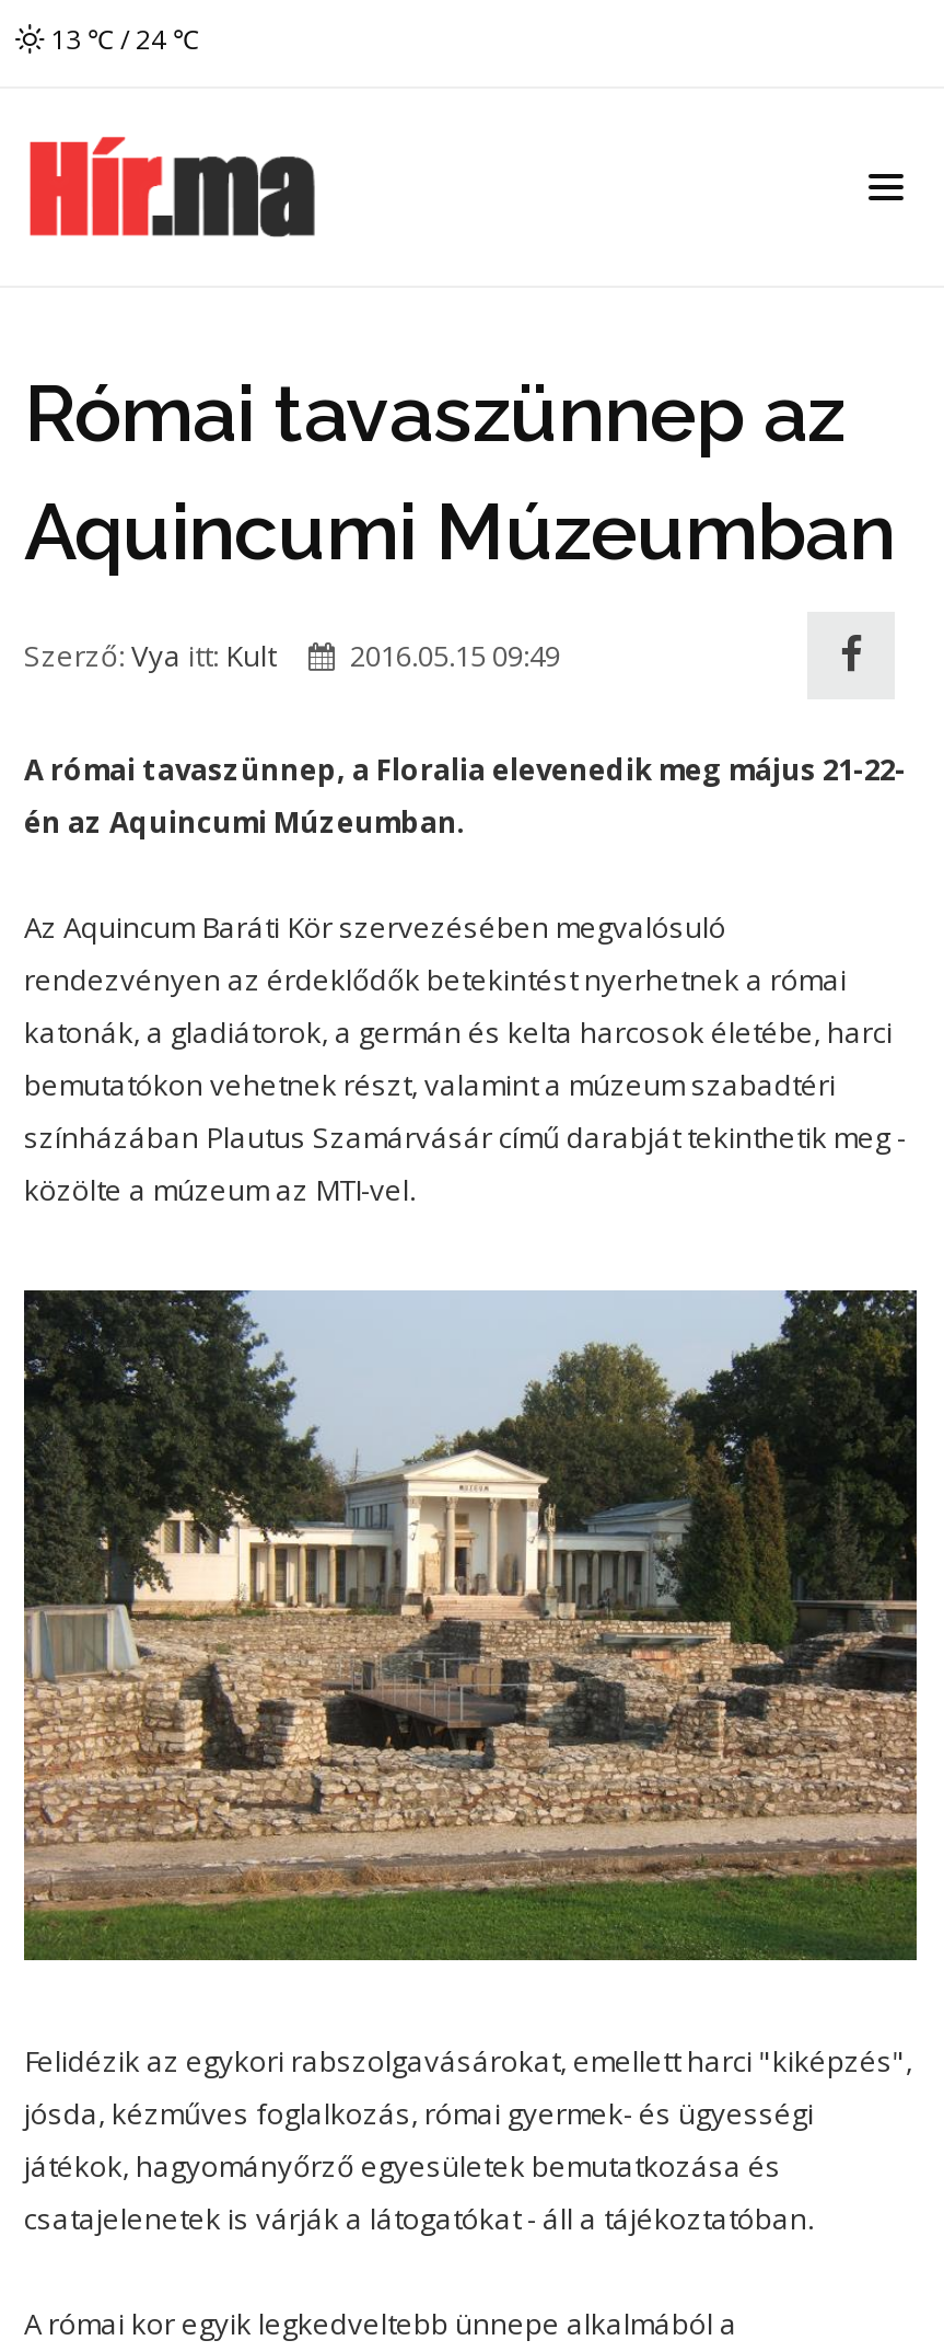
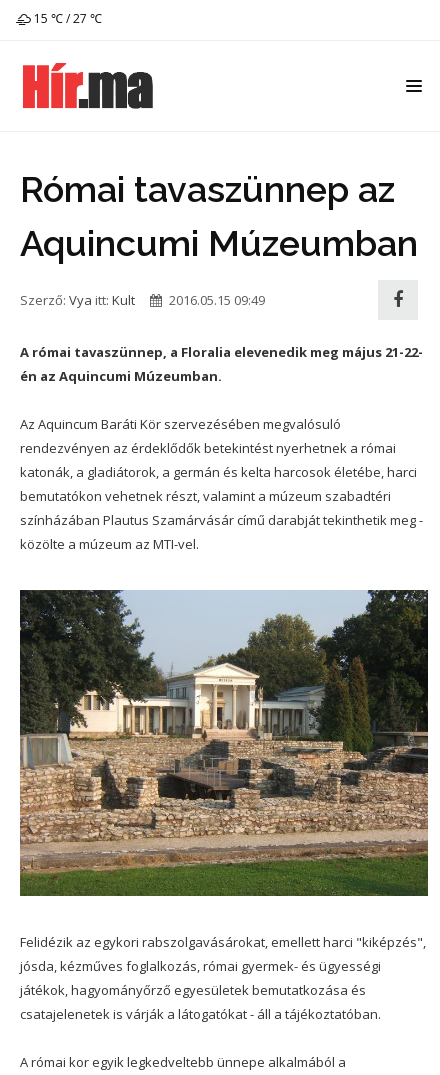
- 13 ℃ / 24 ℃
+ 15 ℃ / 27 ℃
